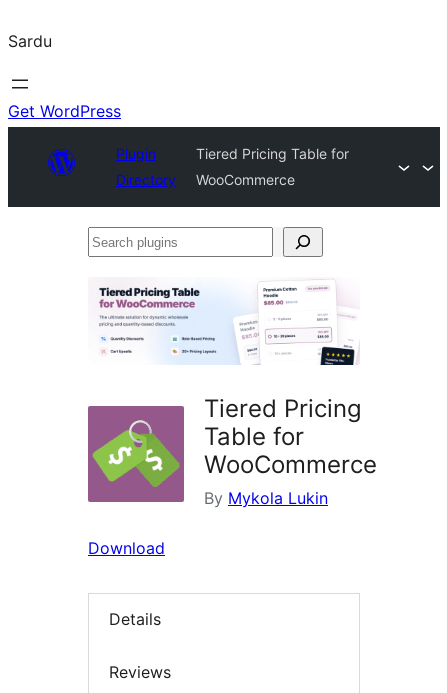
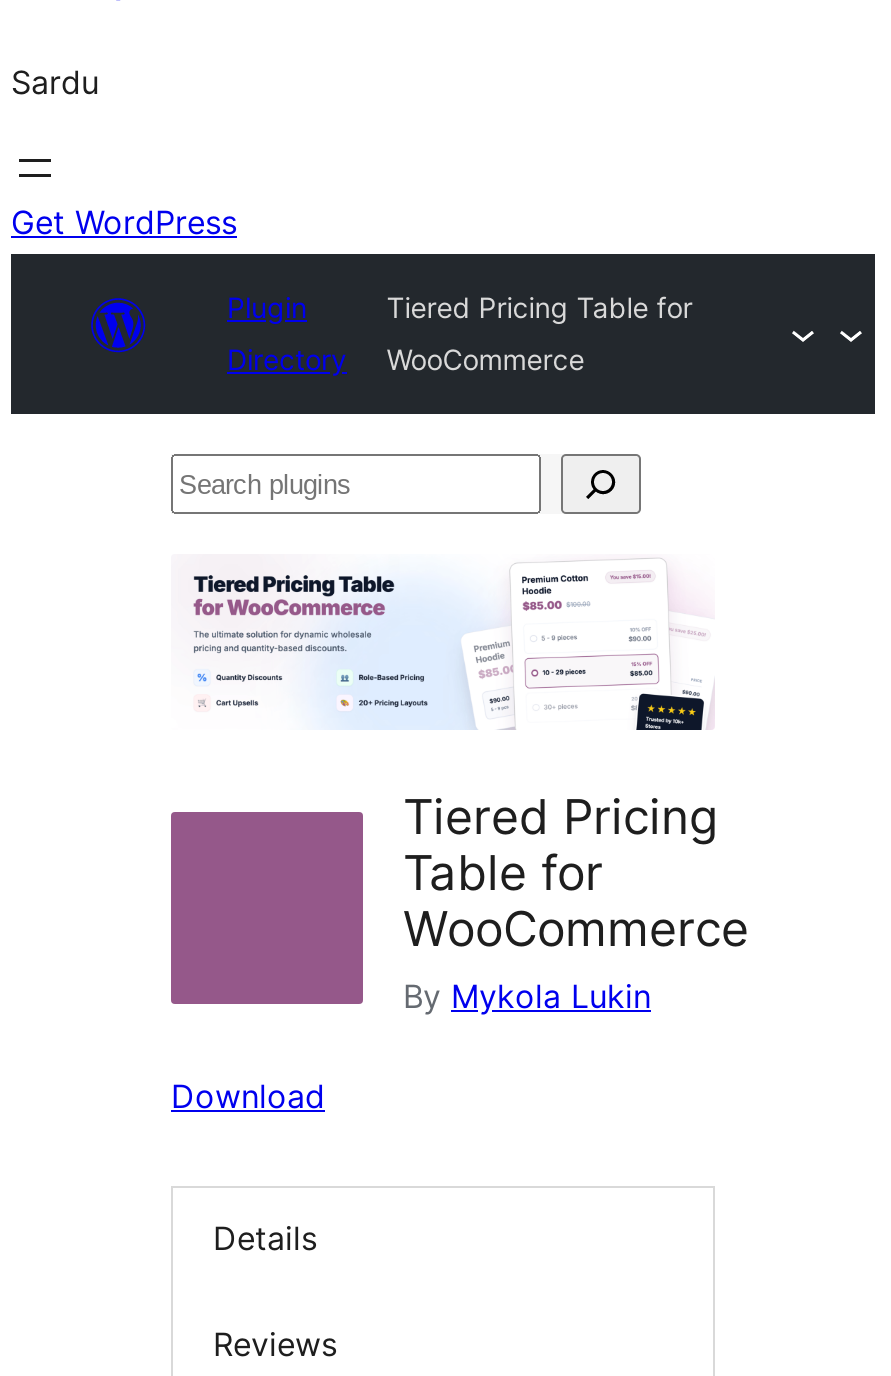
- [image]
